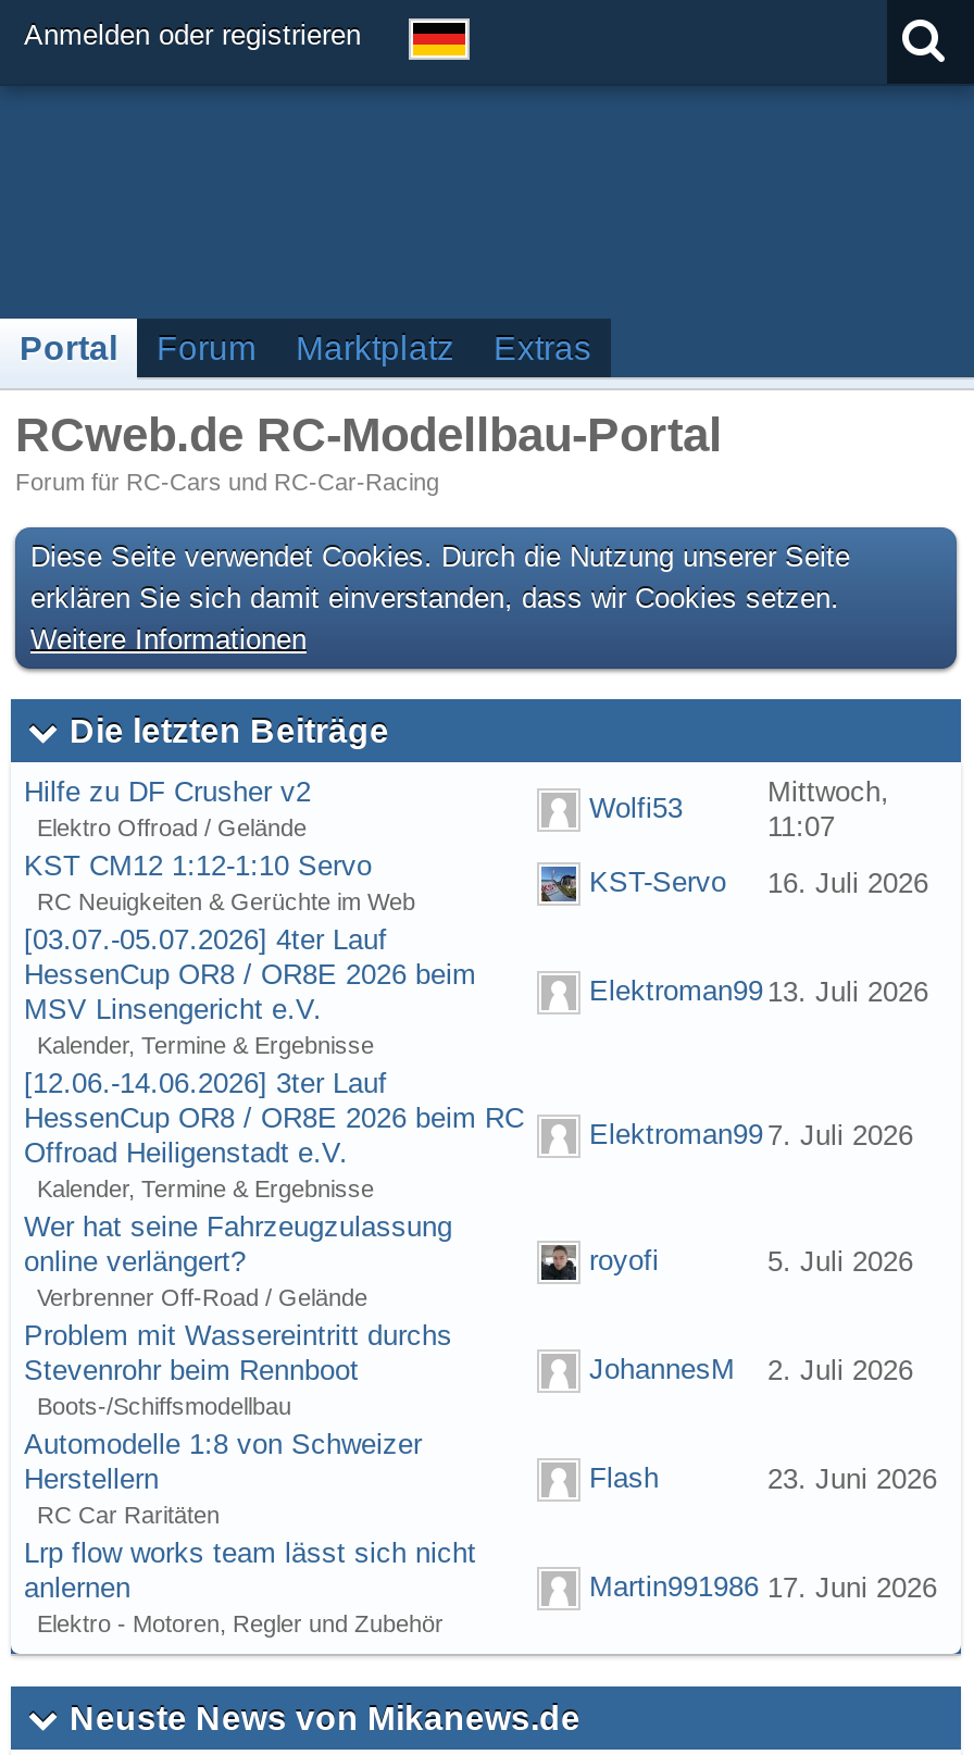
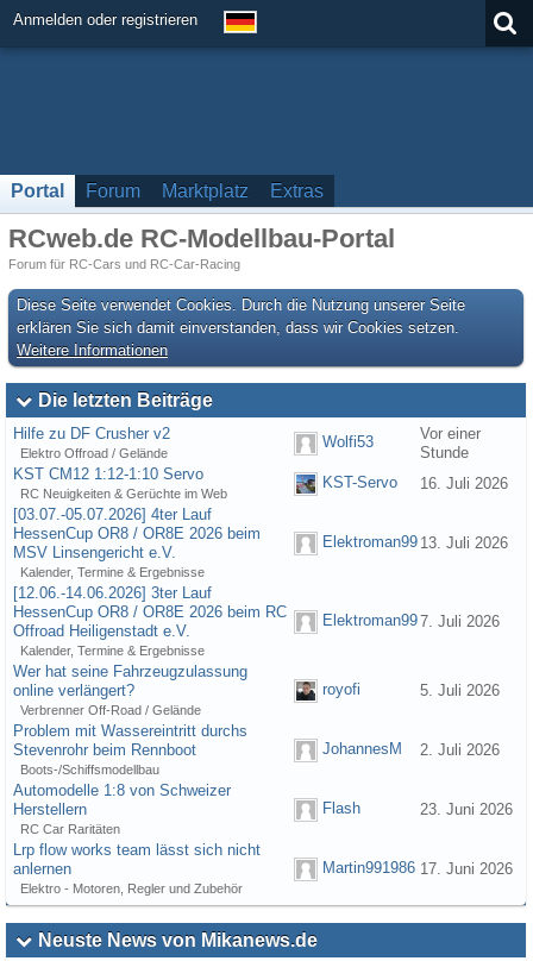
- Mittwoch,
- 11:07
+ Vor einer
+ Stunde
